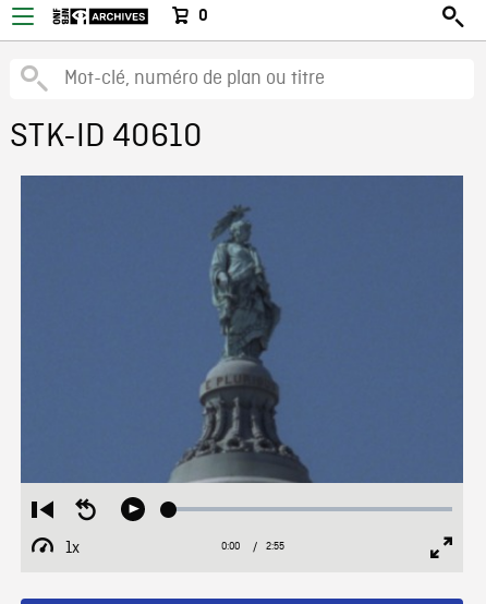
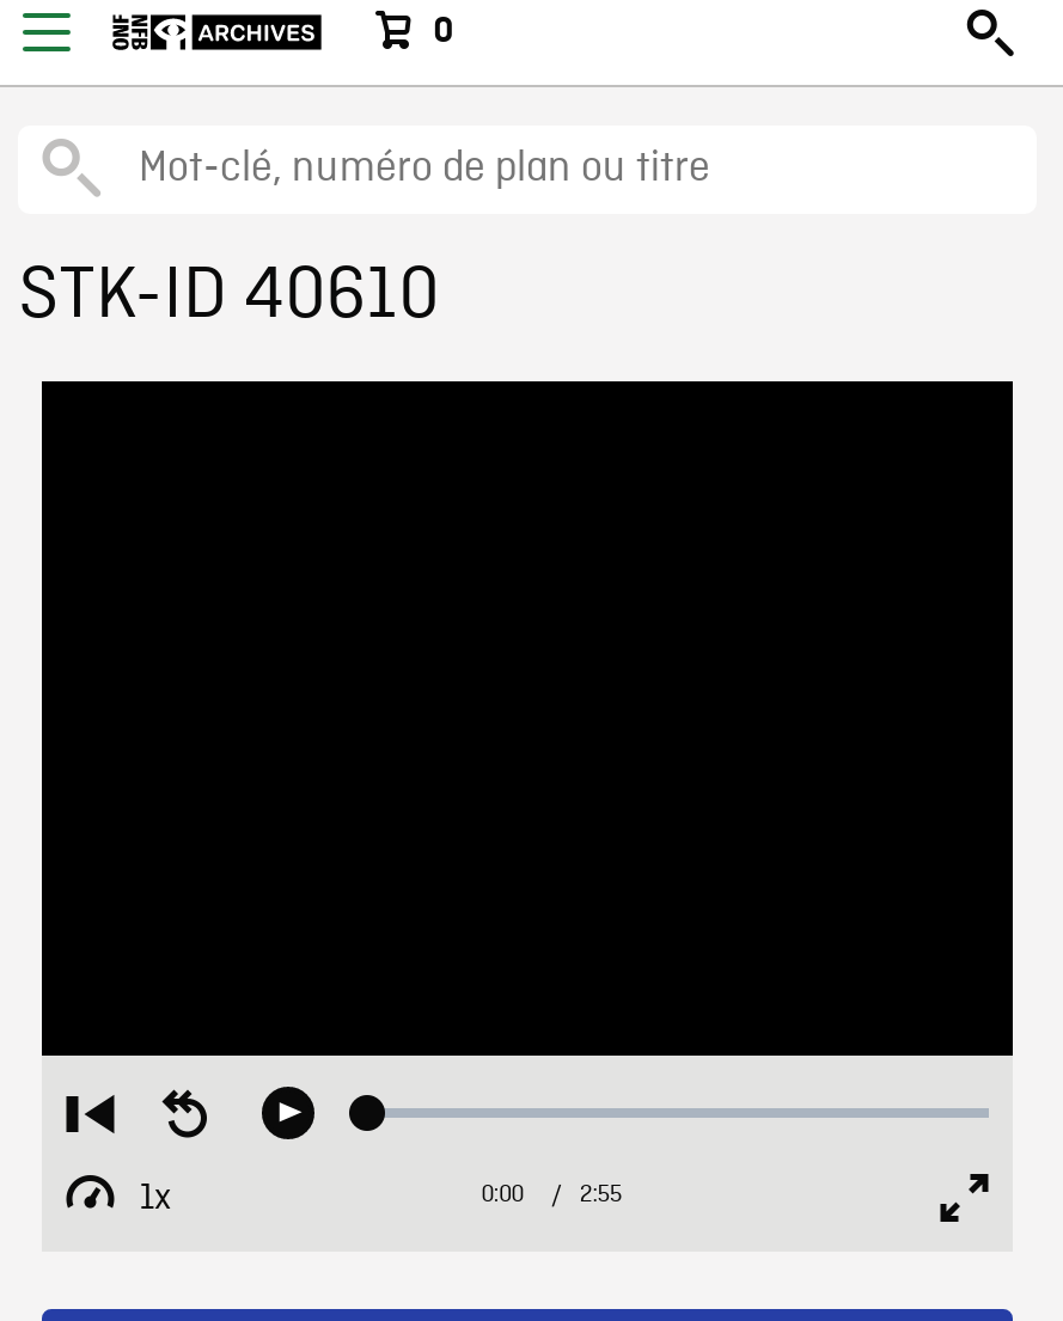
- [image]
